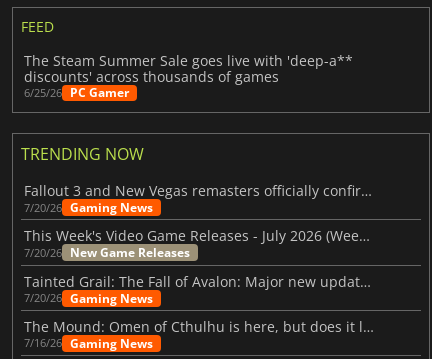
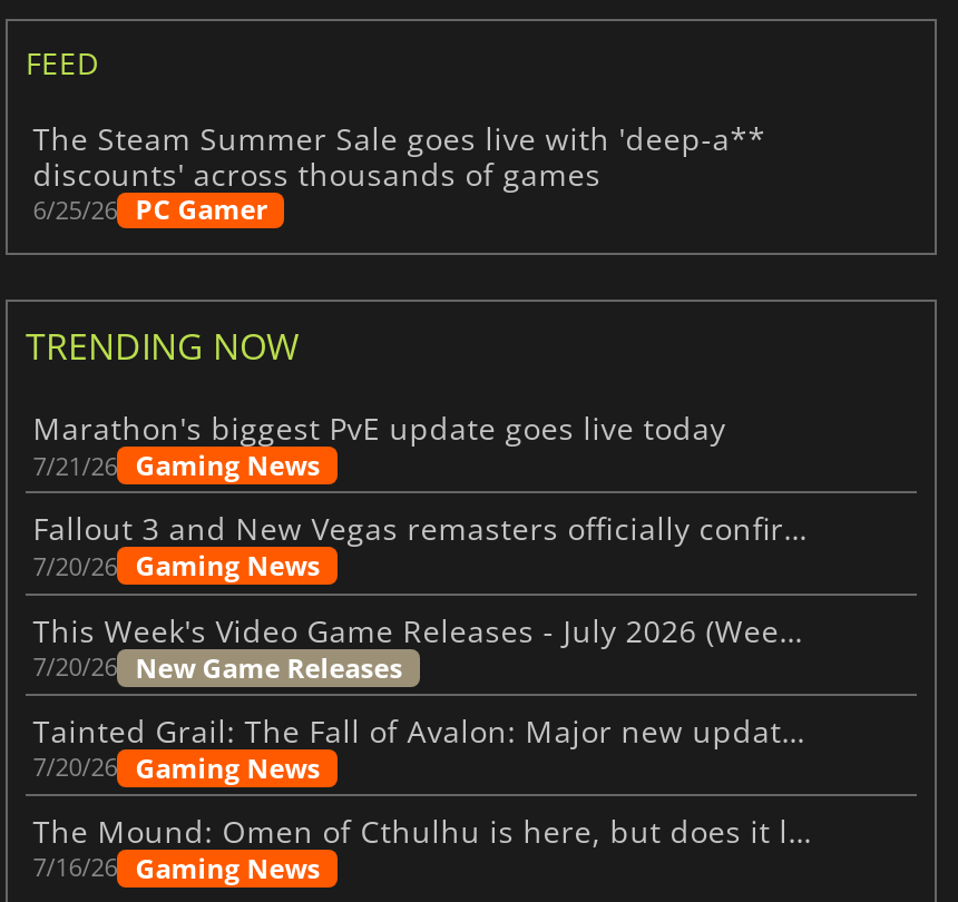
+ Marathon's biggest PvE update goes live today
+ 7/21/26 Gaming News
